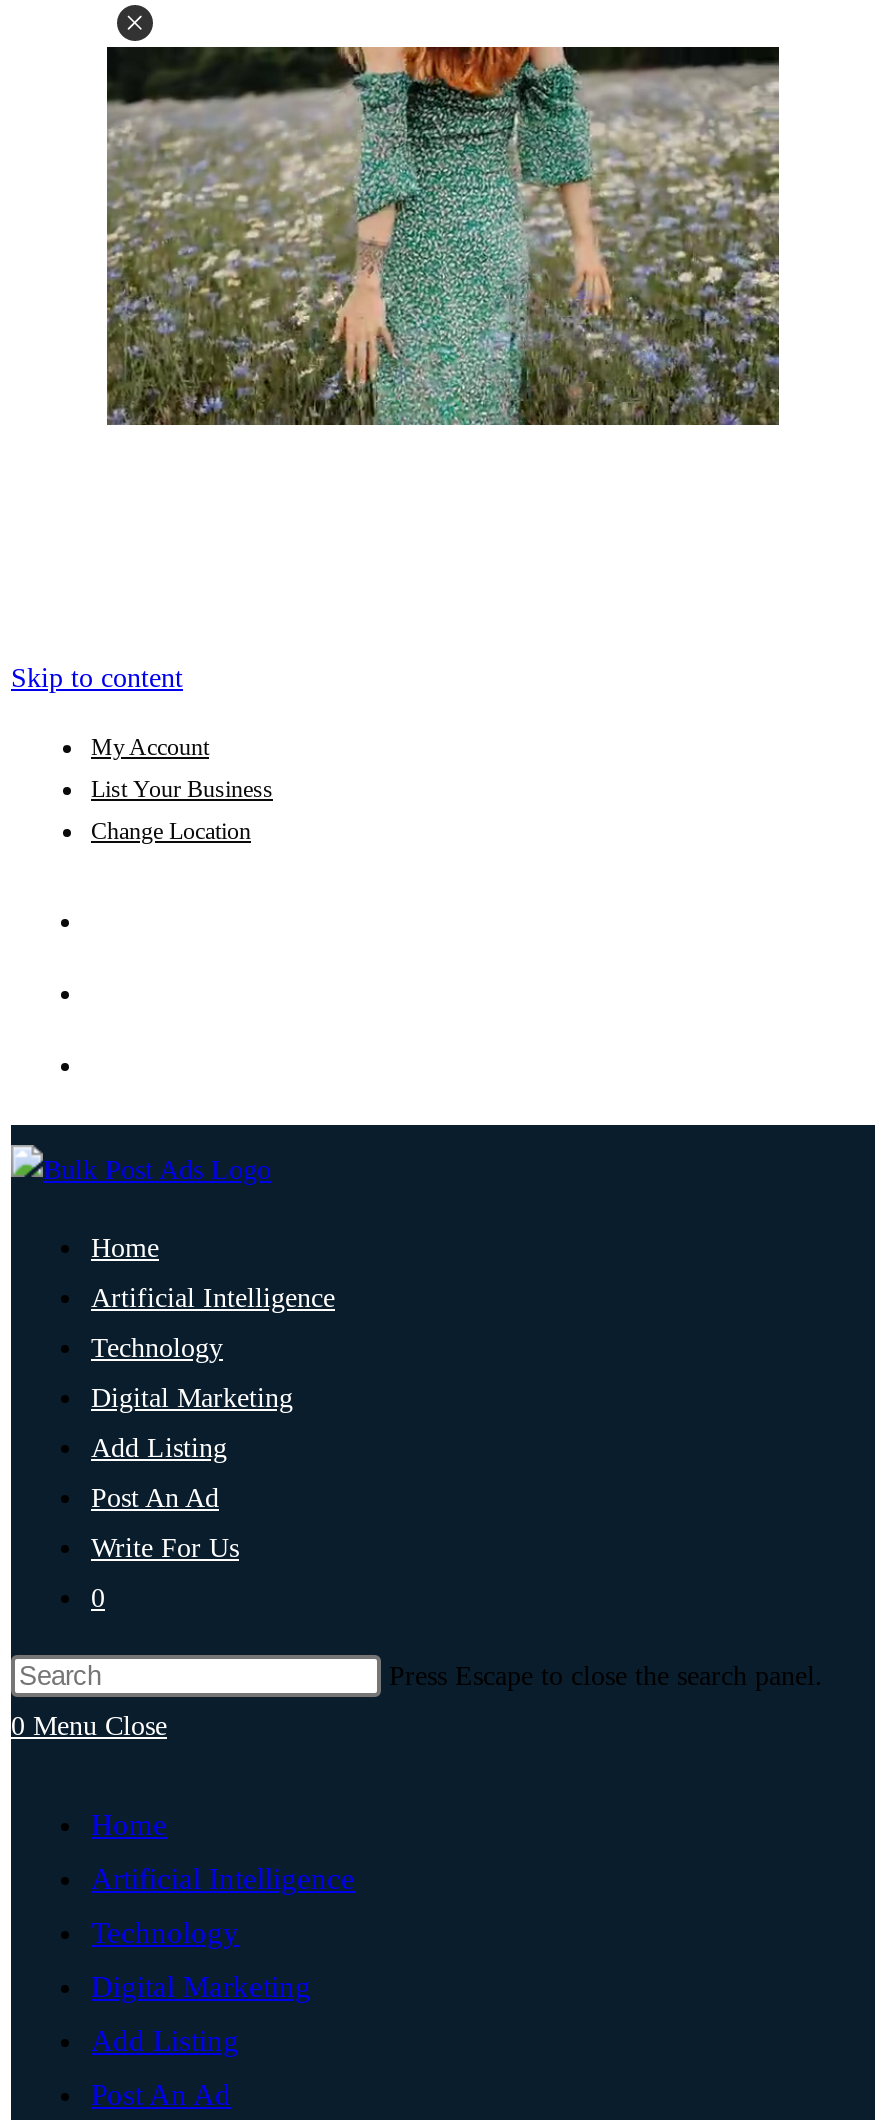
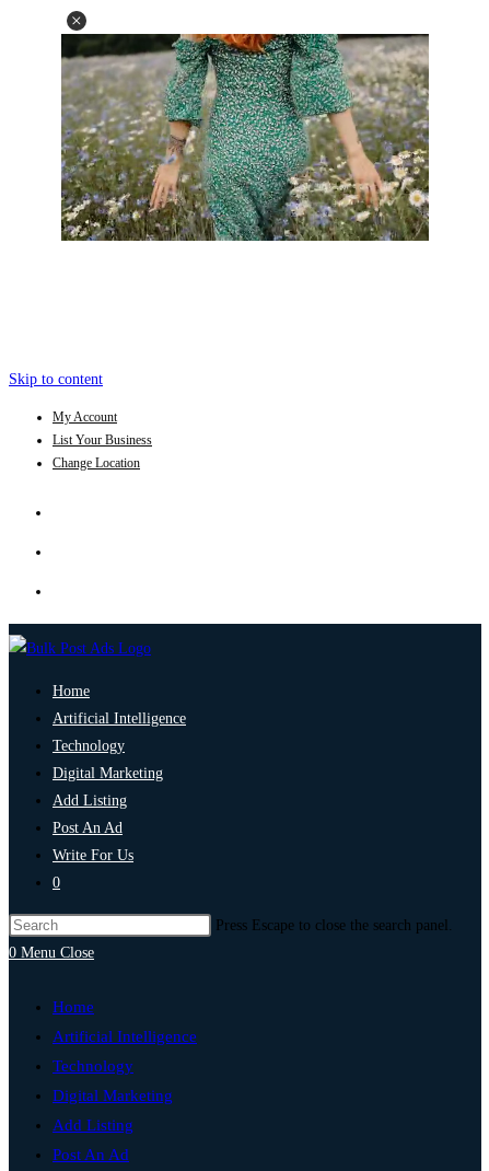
- [image]
+ [image]
